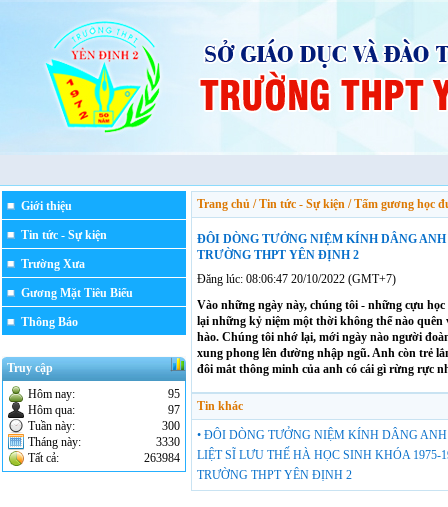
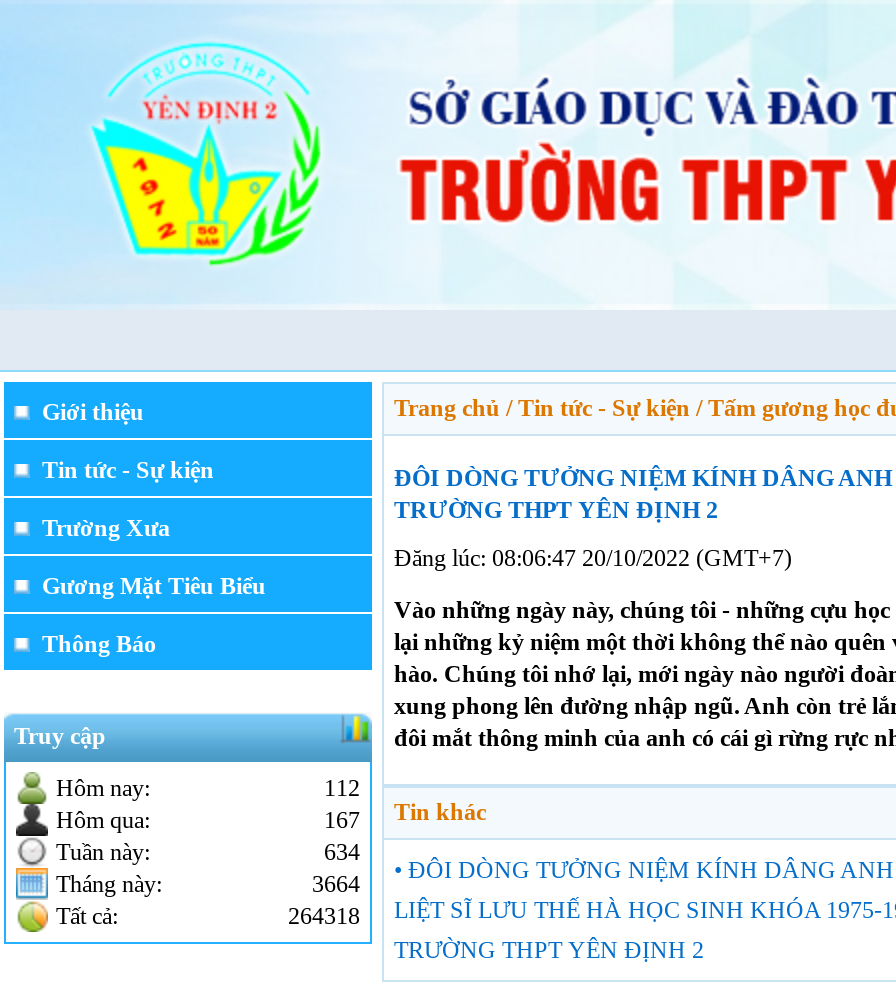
- 95
+ 112

- 97 Tin khác
+ 167 Tin khác

- 300
+ 634

- 3330
+ 3664

- 263984
+ 264318
